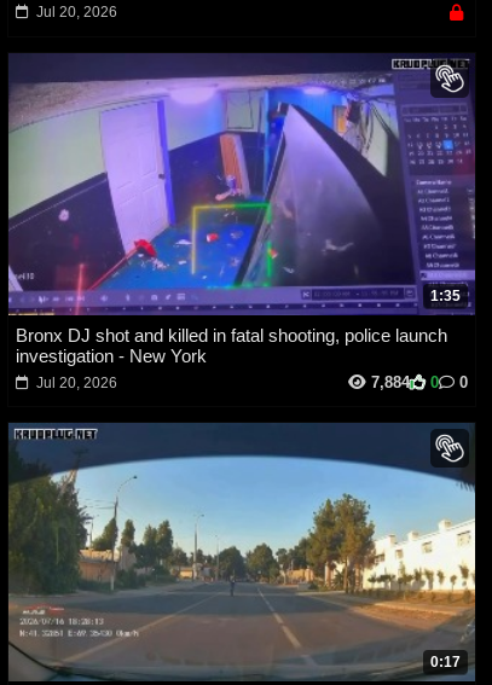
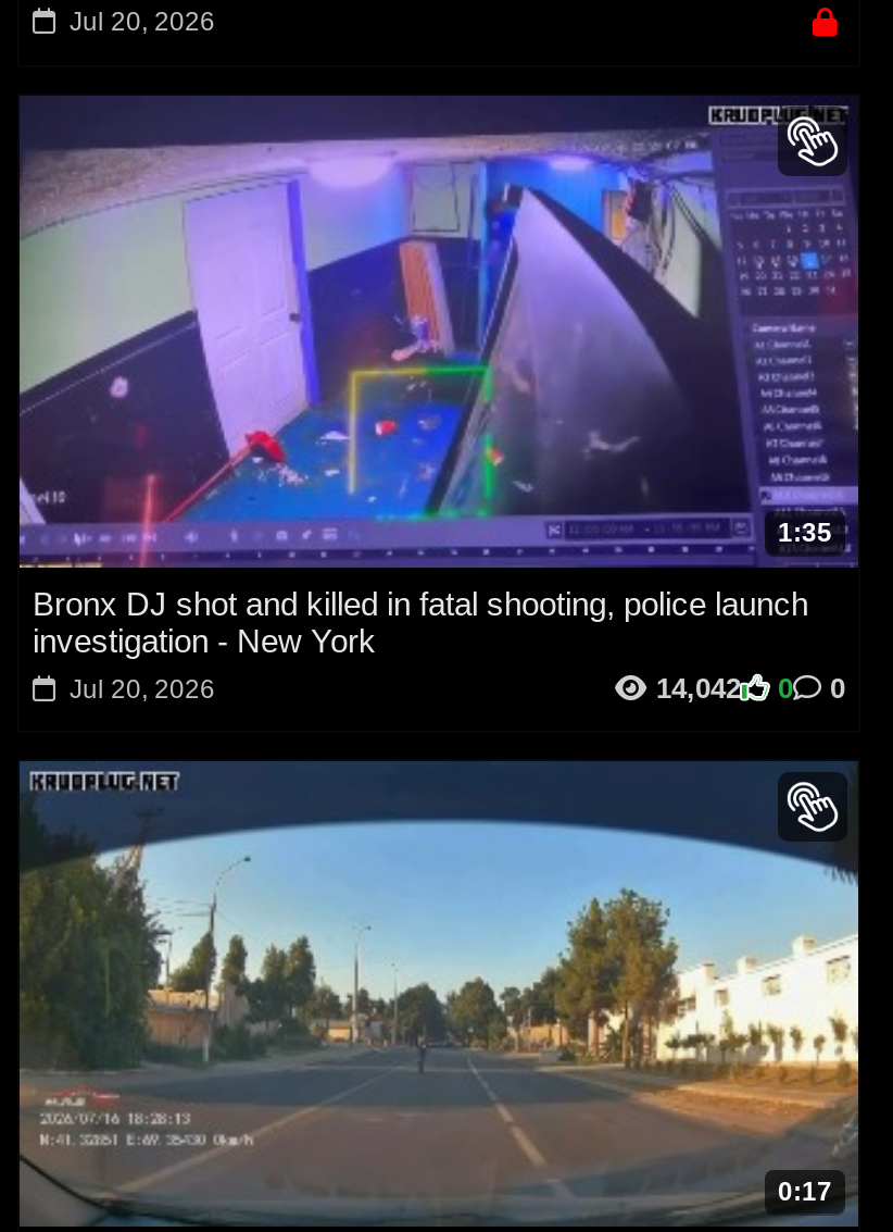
- 7,884 0 0
+ 14,042 0 0
